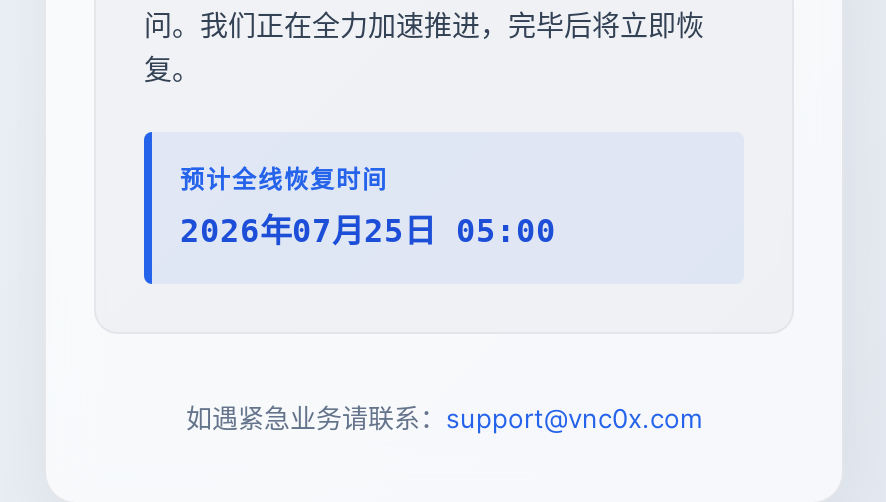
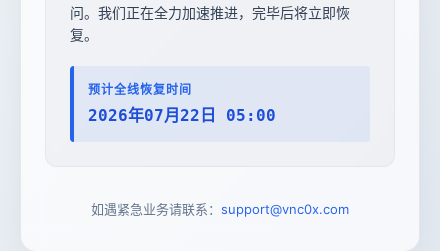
- 2026年07月25日 05:00
+ 2026年07月22日 05:00
